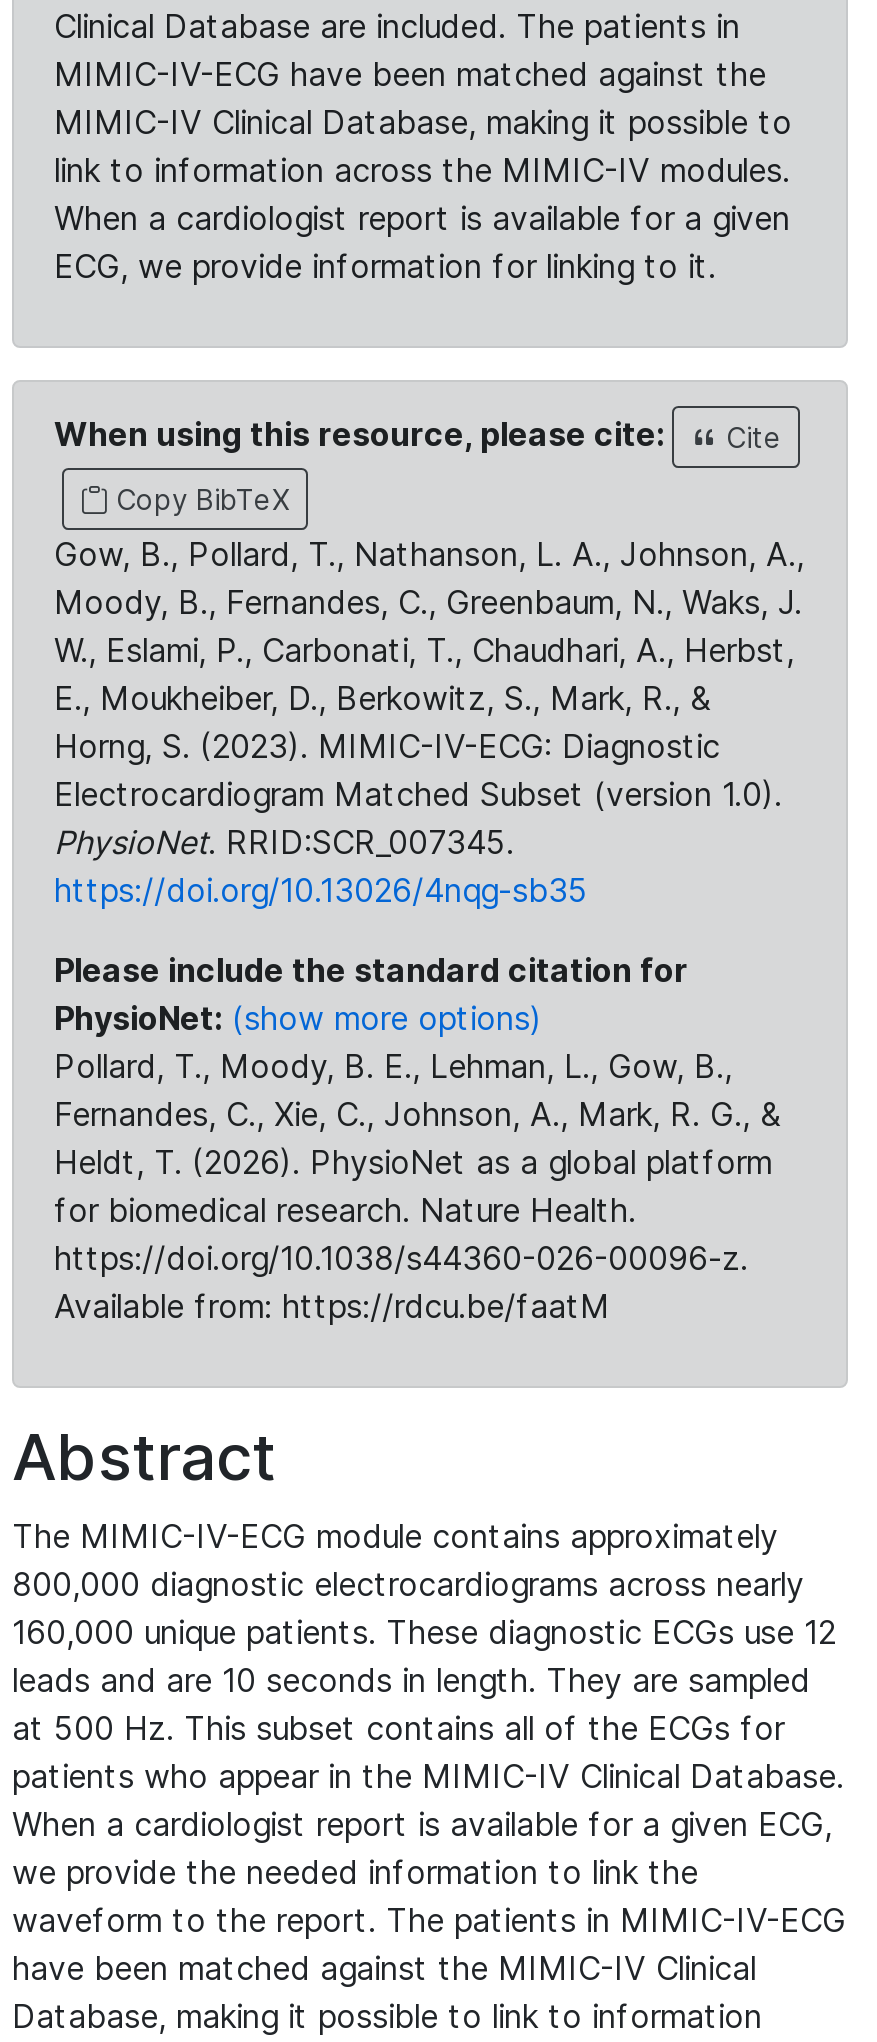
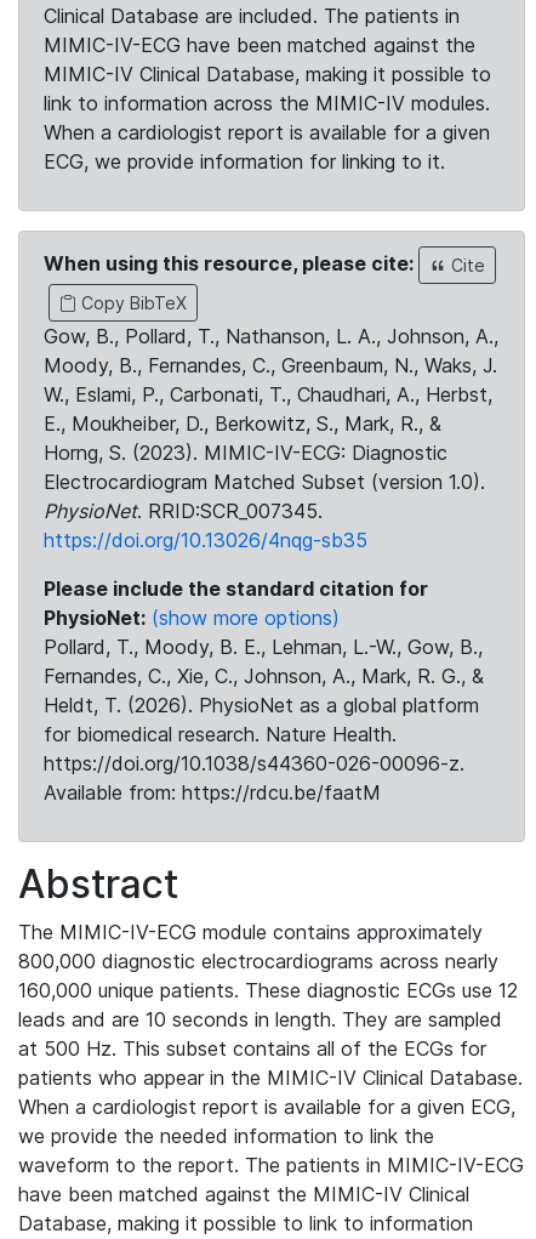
- Pollard, T., Moody, B. E., Lehman, L., Gow, B.,
+ Pollard, T., Moody, B. E., Lehman, L.-W., Gow, B.,
